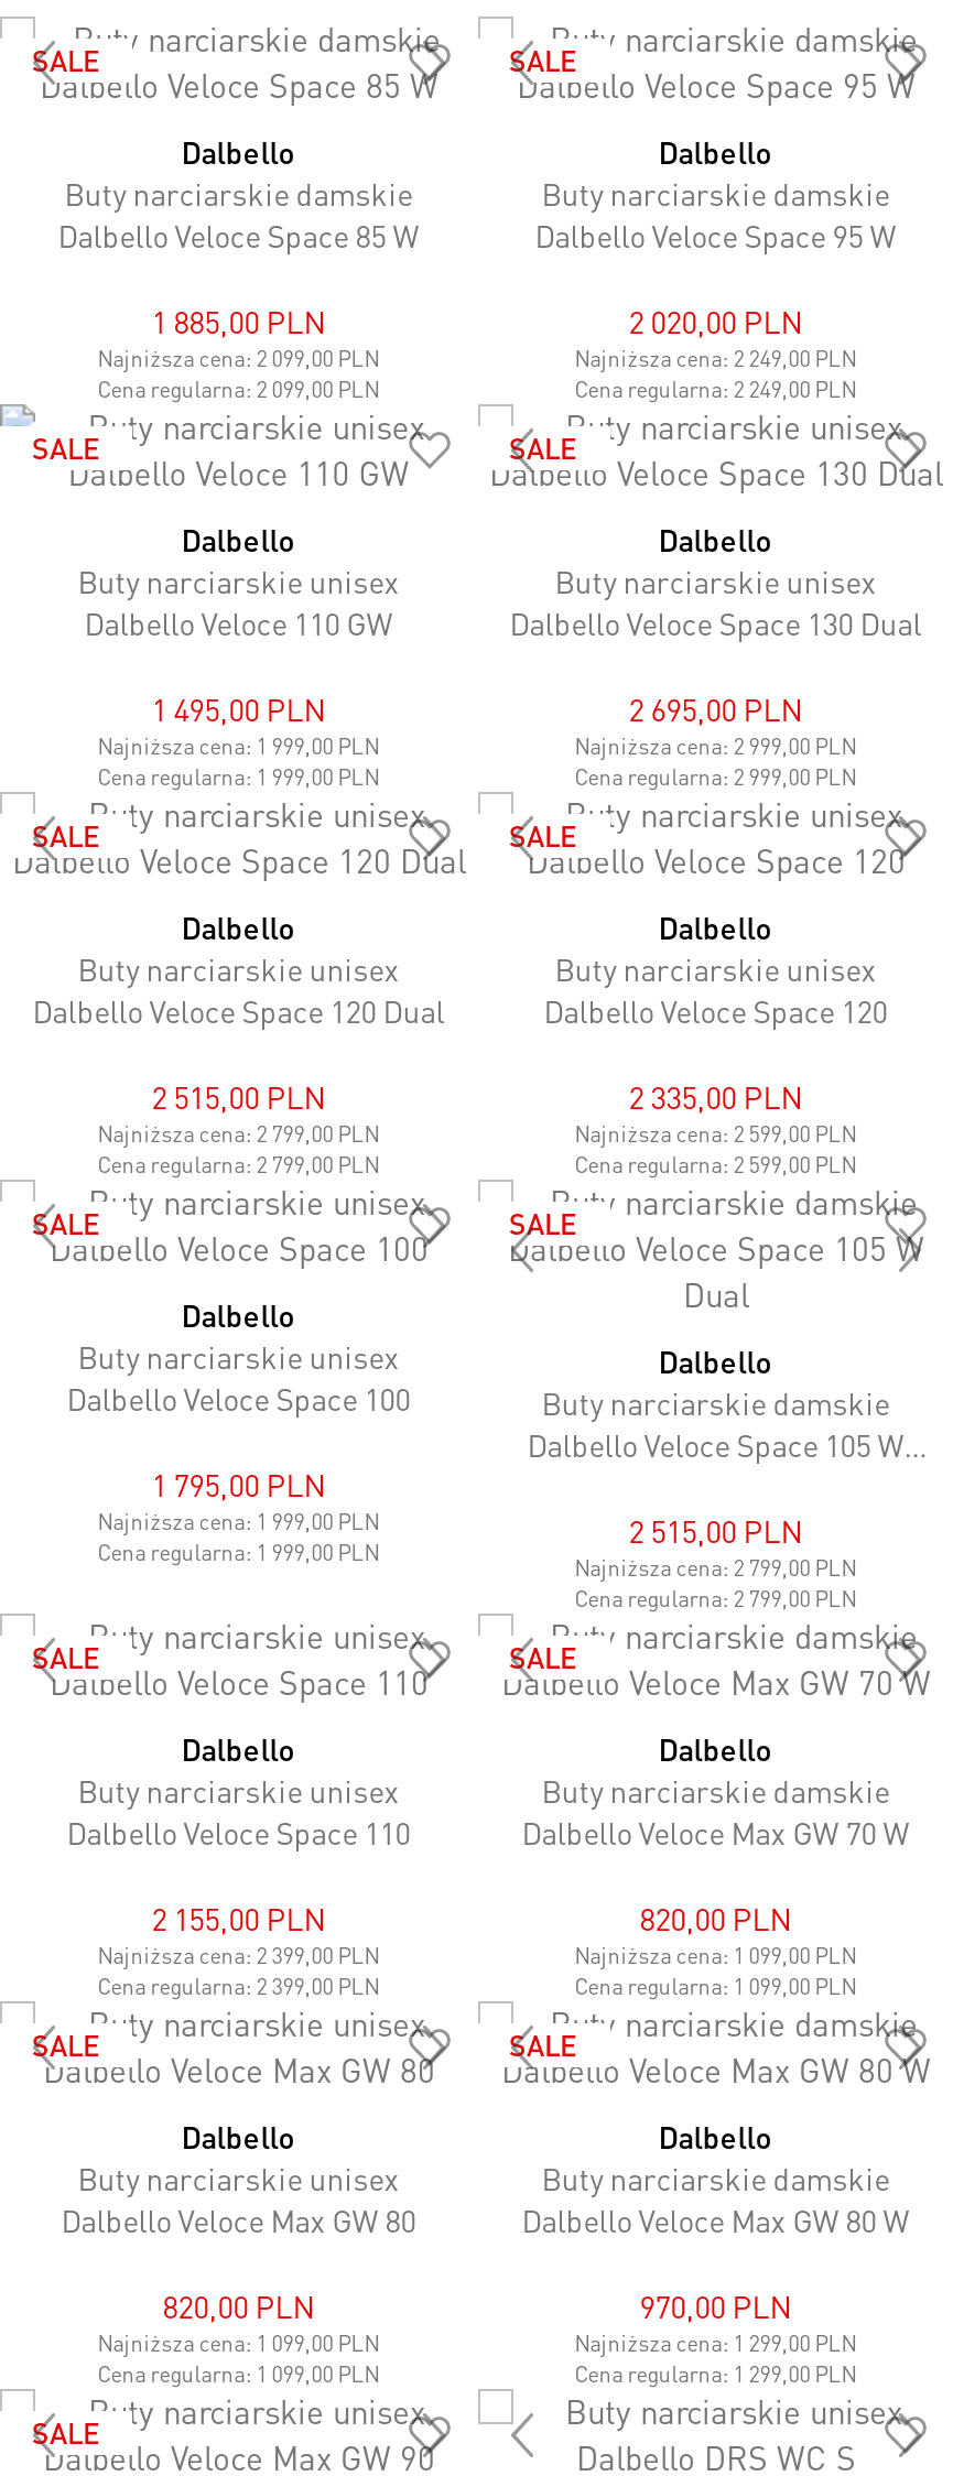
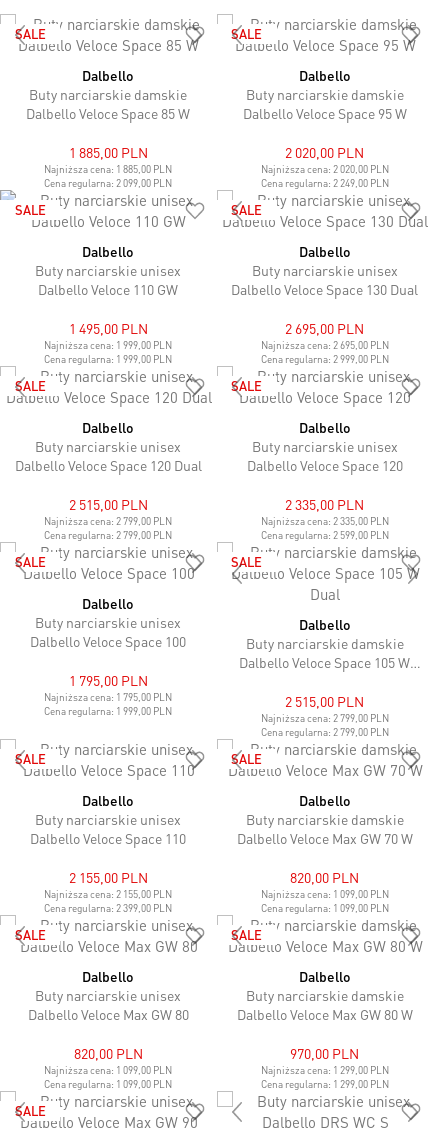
- Najniższa cena: 2 099,00 PLN
+ Najniższa cena: 1 885,00 PLN

- Najniższa cena: 2 249,00 PLN
+ Najniższa cena: 2 020,00 PLN

- Najniższa cena: 2 999,00 PLN
+ Najniższa cena: 2 695,00 PLN

- Najniższa cena: 2 599,00 PLN
+ Najniższa cena: 2 335,00 PLN

- Najniższa cena: 1 999,00 PLN
+ Najniższa cena: 1 795,00 PLN

- Najniższa cena: 2 399,00 PLN
+ Najniższa cena: 2 155,00 PLN
